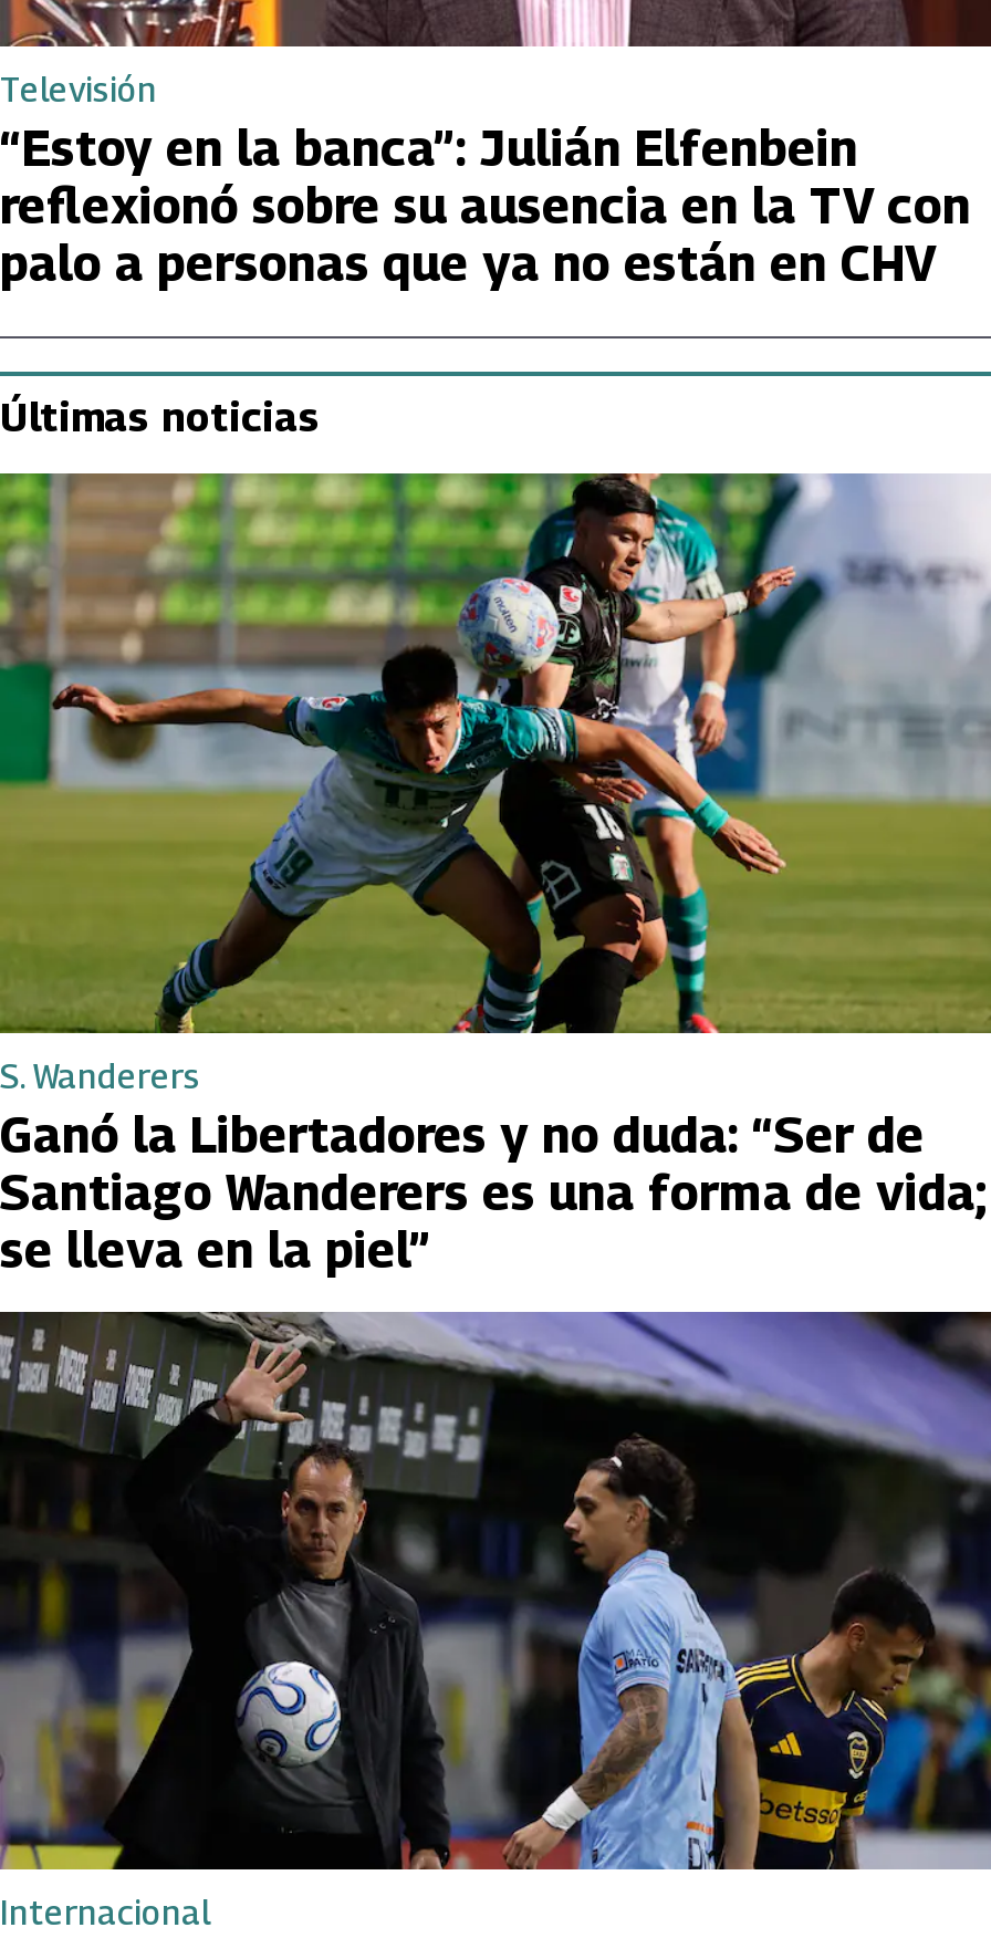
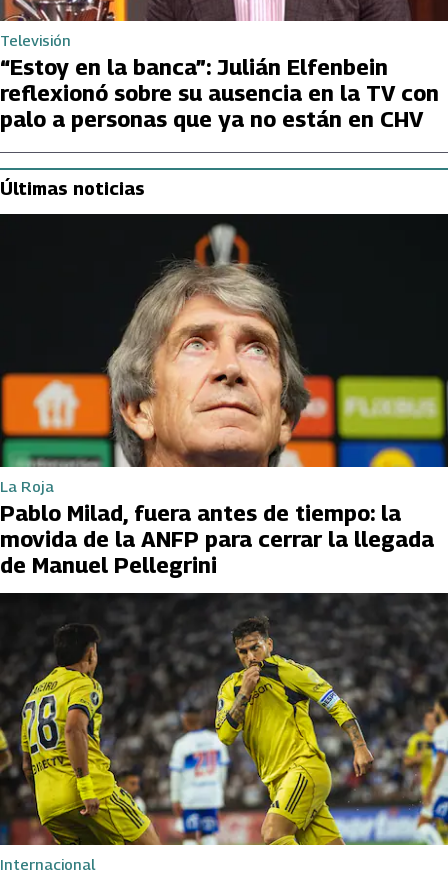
- [image]
- S. Wanderers
- Ganó la Libertadores y no duda: “Ser de
- Santiago Wanderers es una forma de vida;
- se lleva en la piel”
+ [image]
+ La Roja
+ Pablo Milad, fuera antes de tiempo: la
+ movida de la ANFP para cerrar la llegada
+ de Manuel Pellegrini

- [image]
+ [image]
